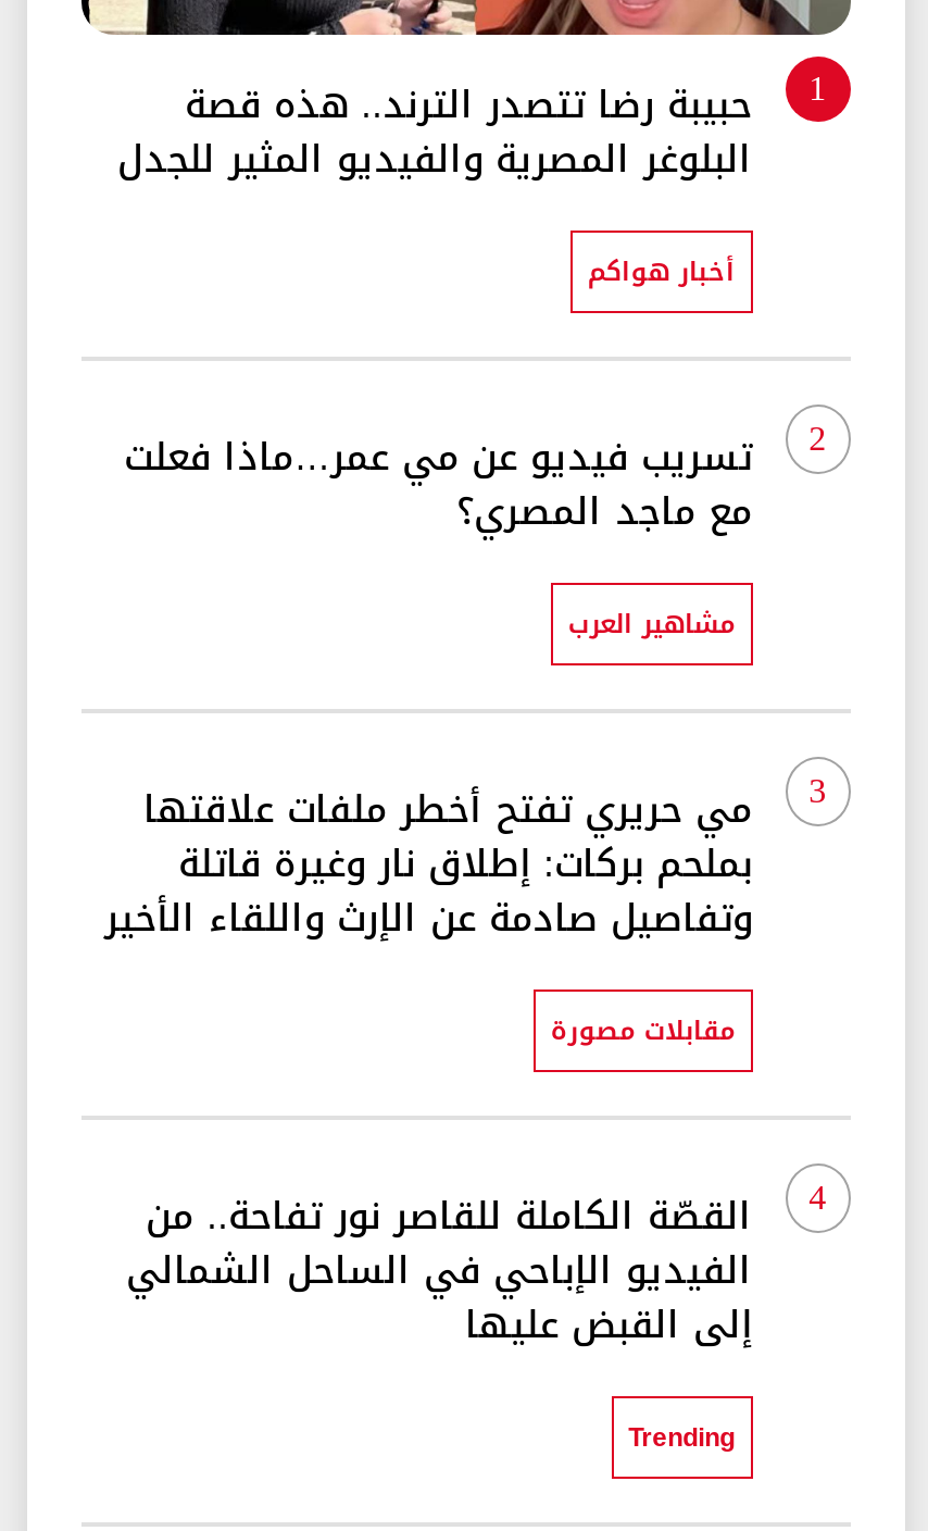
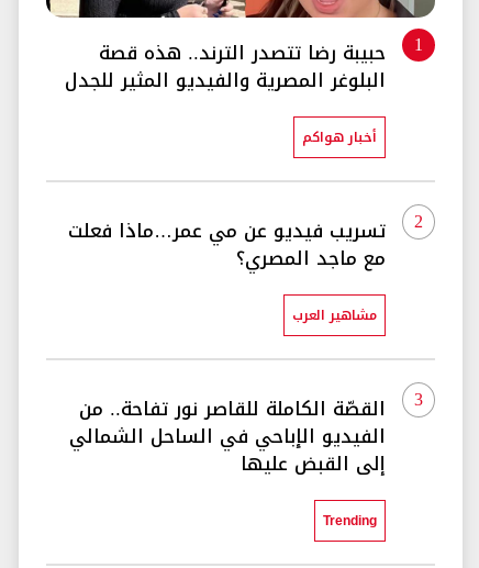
- مي حريري تفتح أخطر ملفات علاقتها
- بملحم بركات: إطلاق نار وغيرة قاتلة
- وتفاصيل صادمة عن الإرث واللقاء الأخير
- مقابلات مصورة

- 4
